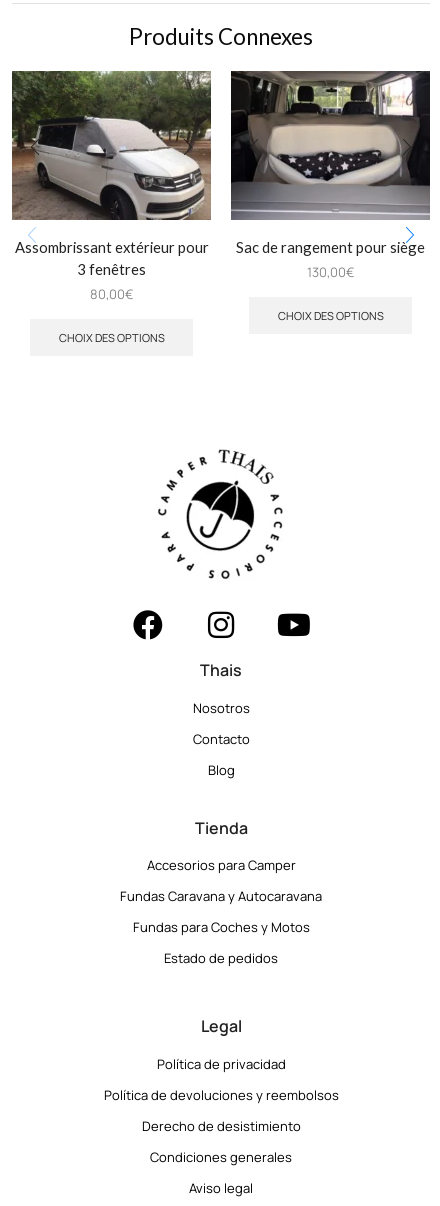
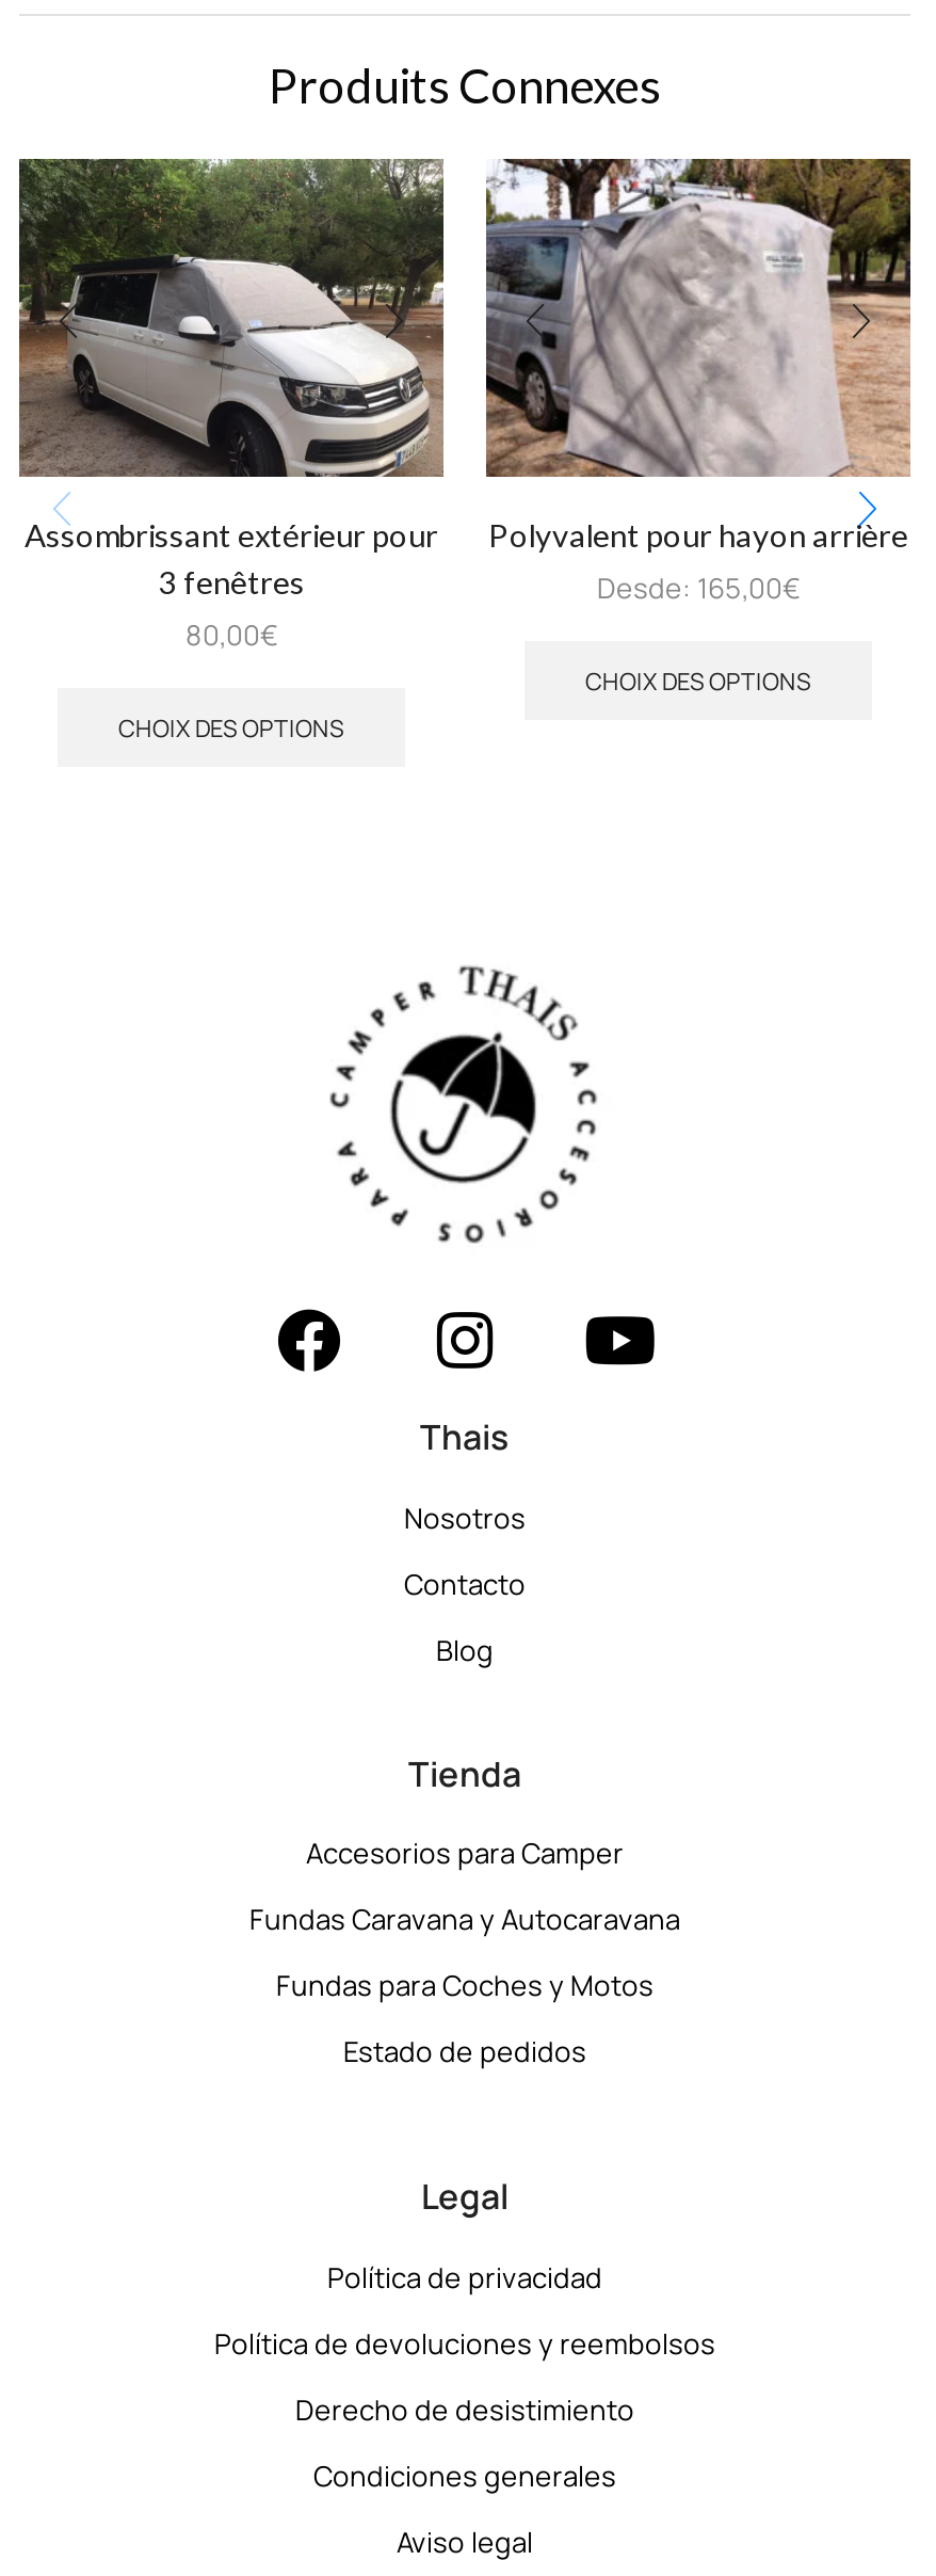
- [image]
- Sac de rangement pour siège
- 130,00€
+ [image]
+ Polyvalent pour hayon arrière
+ Desde: 165,00€
